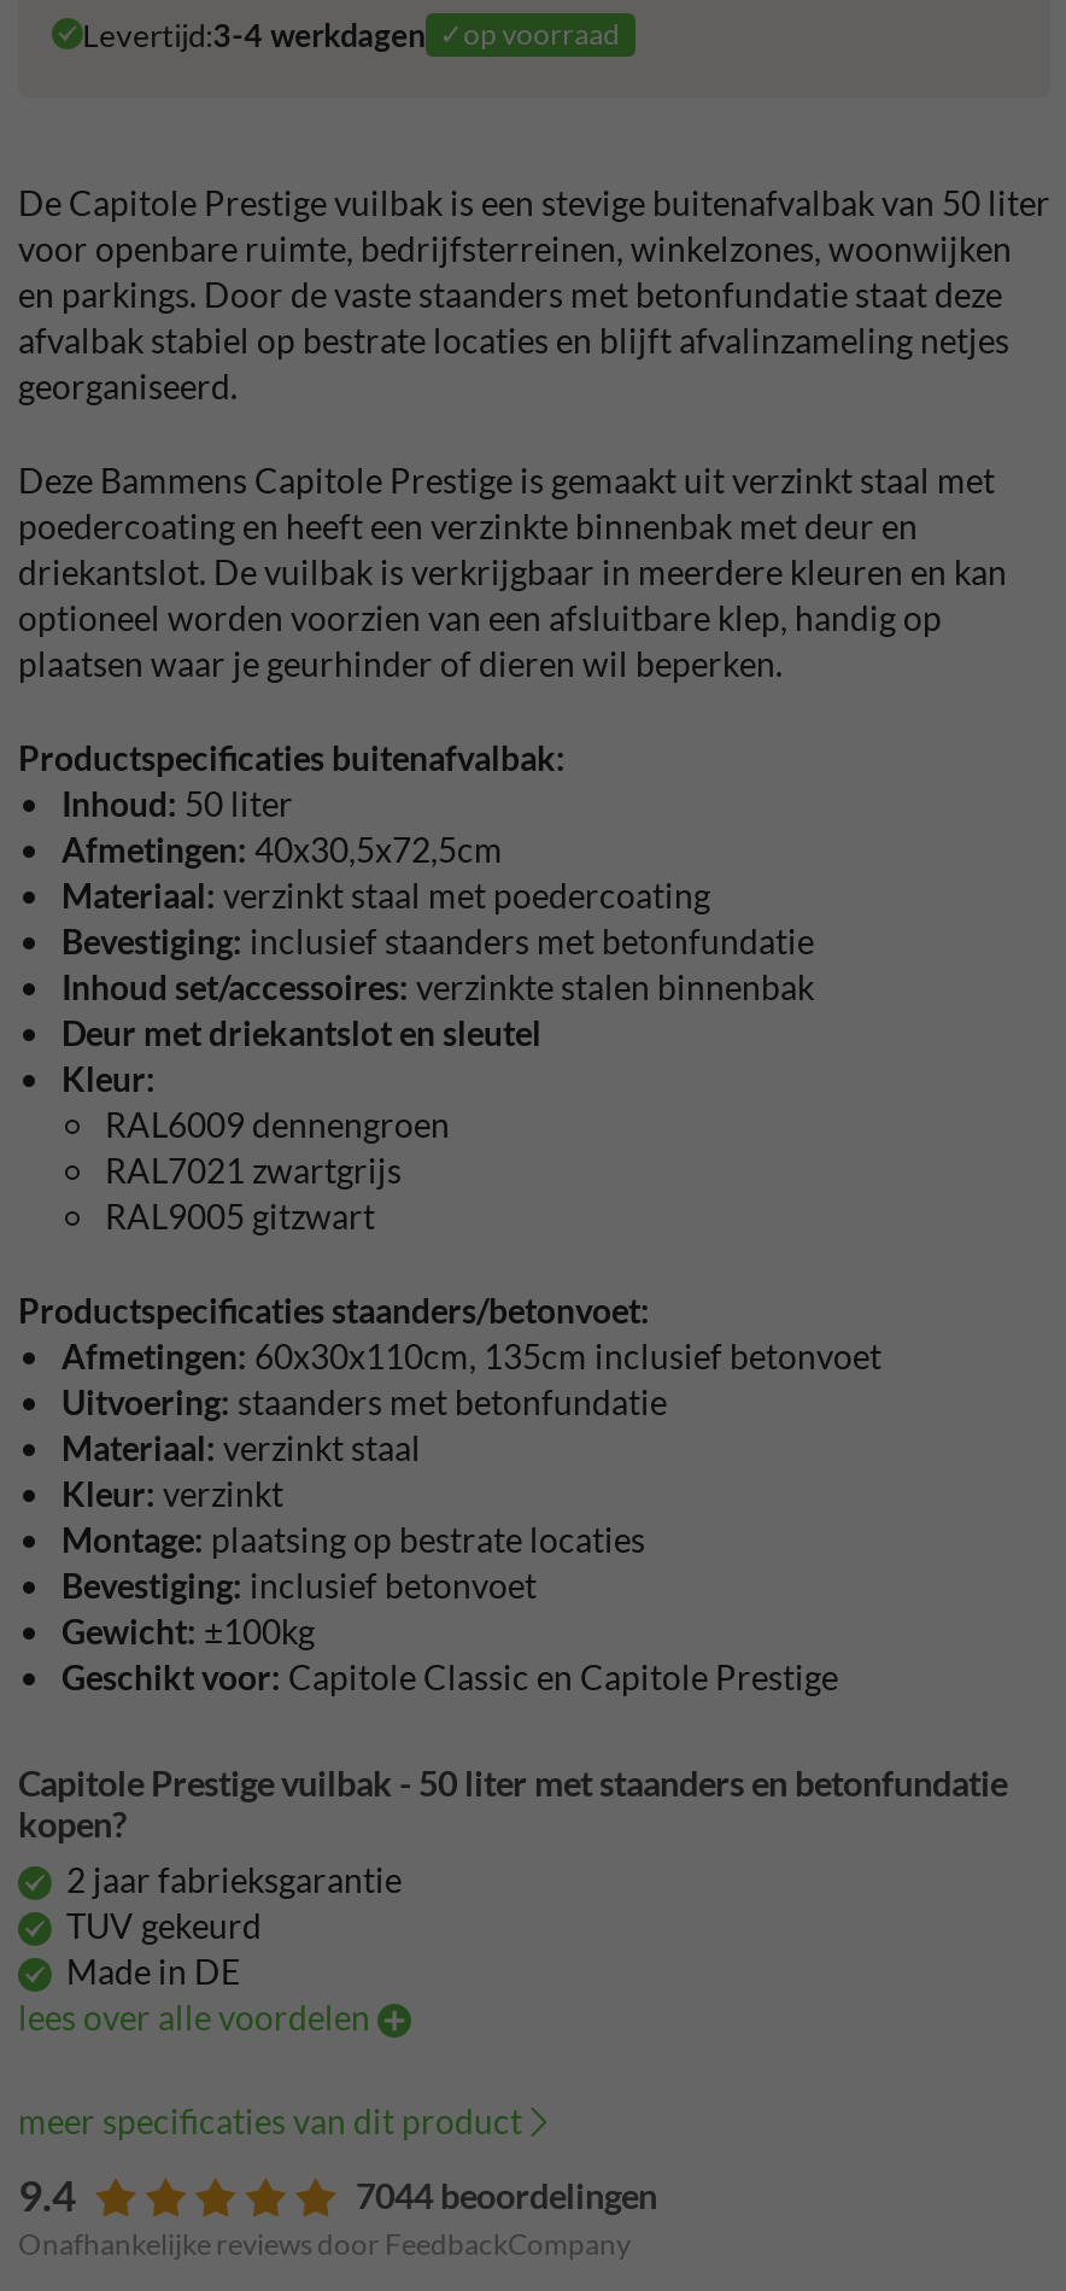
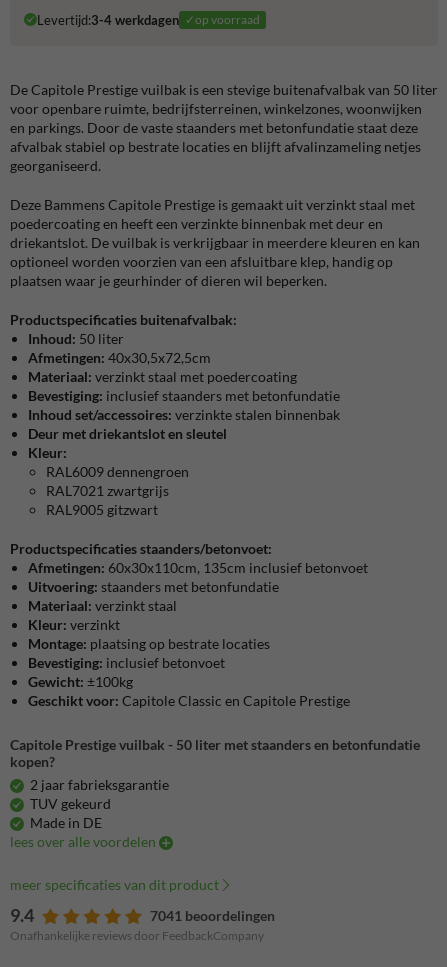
- 7044 beoordelingen
+ 7041 beoordelingen
